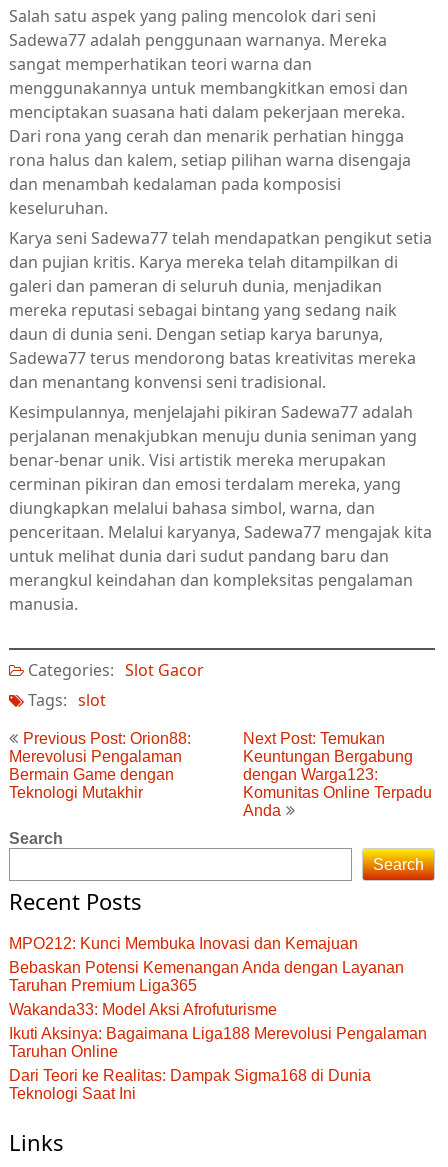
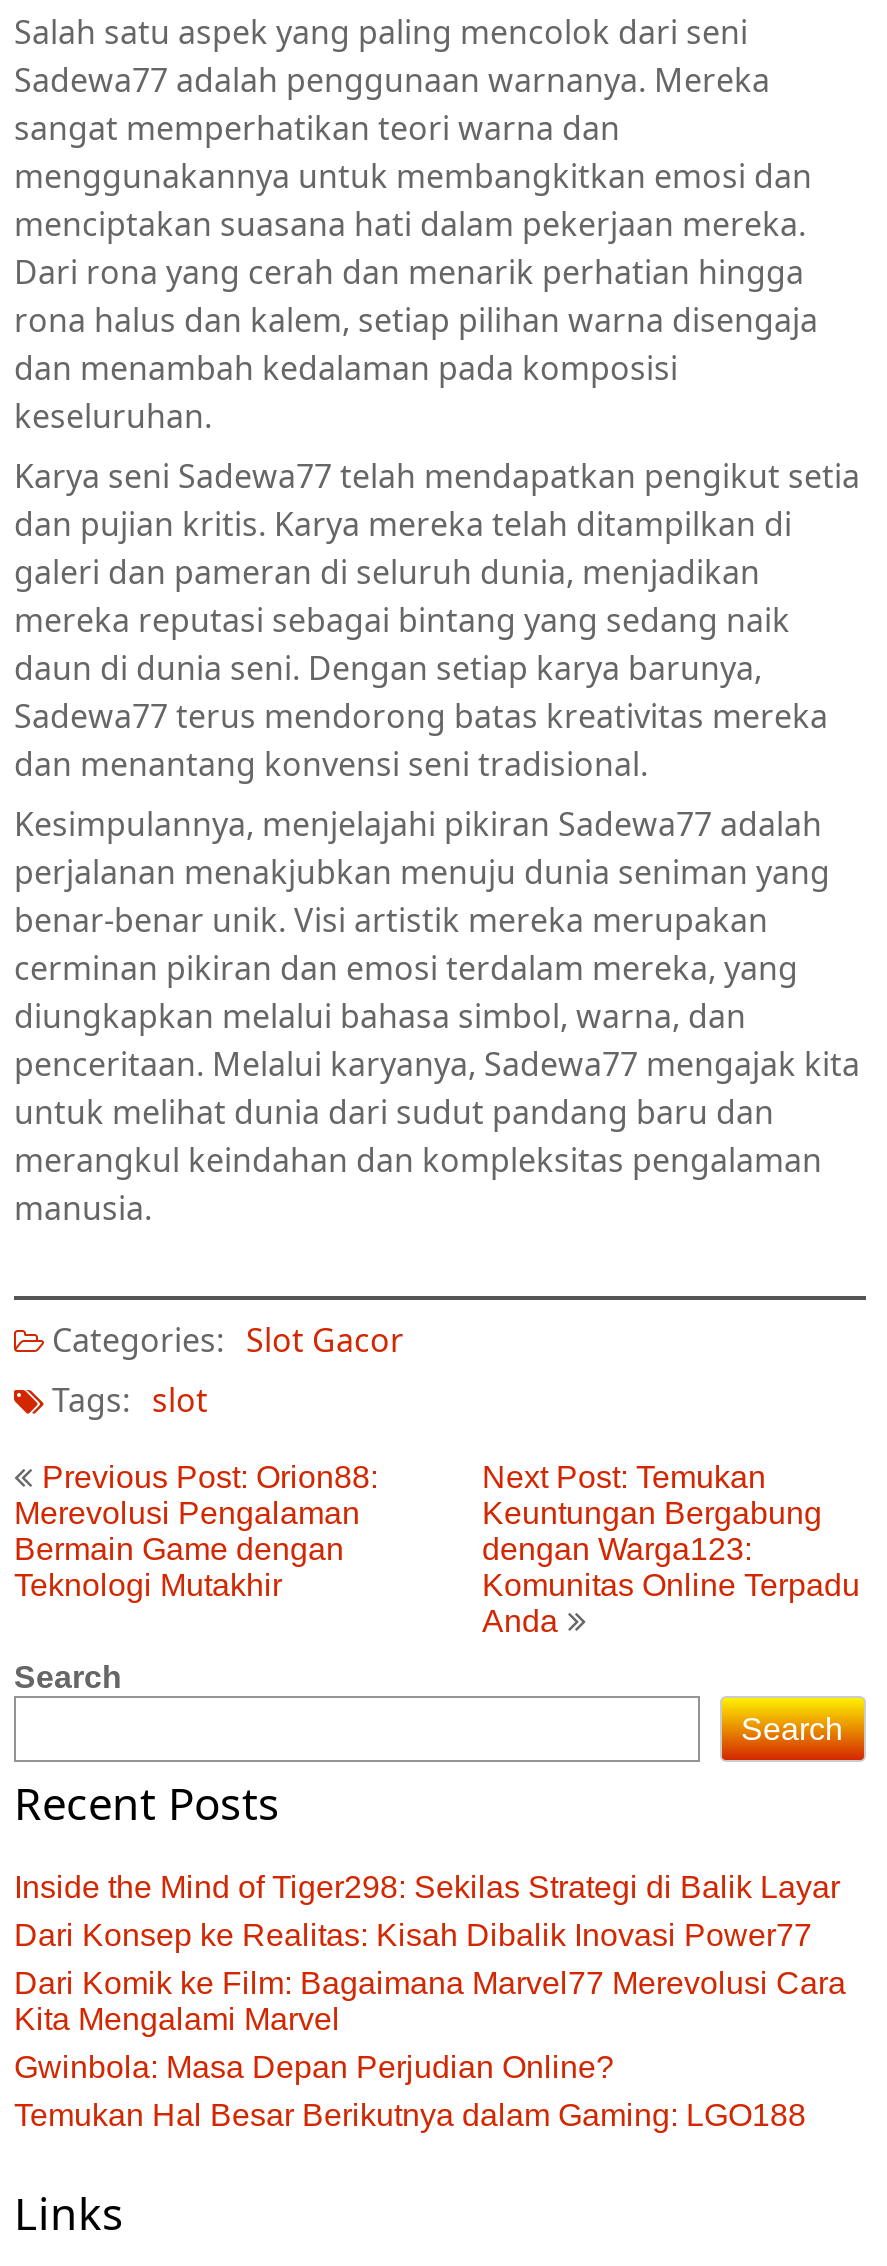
- MPO212: Kunci Membuka Inovasi dan Kemajuan
- Bebaskan Potensi Kemenangan Anda dengan Layanan
- Taruhan Premium Liga365
- Wakanda33: Model Aksi Afrofuturisme
- Ikuti Aksinya: Bagaimana Liga188 Merevolusi Pengalaman
- Taruhan Online
- Dari Teori ke Realitas: Dampak Sigma168 di Dunia
- Teknologi Saat Ini
+ Inside the Mind of Tiger298: Sekilas Strategi di Balik Layar
+ Dari Konsep ke Realitas: Kisah Dibalik Inovasi Power77
+ Dari Komik ke Film: Bagaimana Marvel77 Merevolusi Cara
+ Kita Mengalami Marvel
+ Gwinbola: Masa Depan Perjudian Online?
+ Temukan Hal Besar Berikutnya dalam Gaming: LGO188
